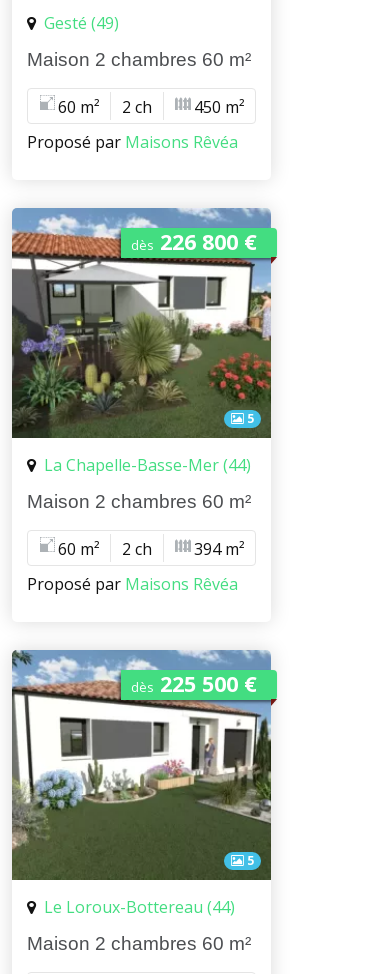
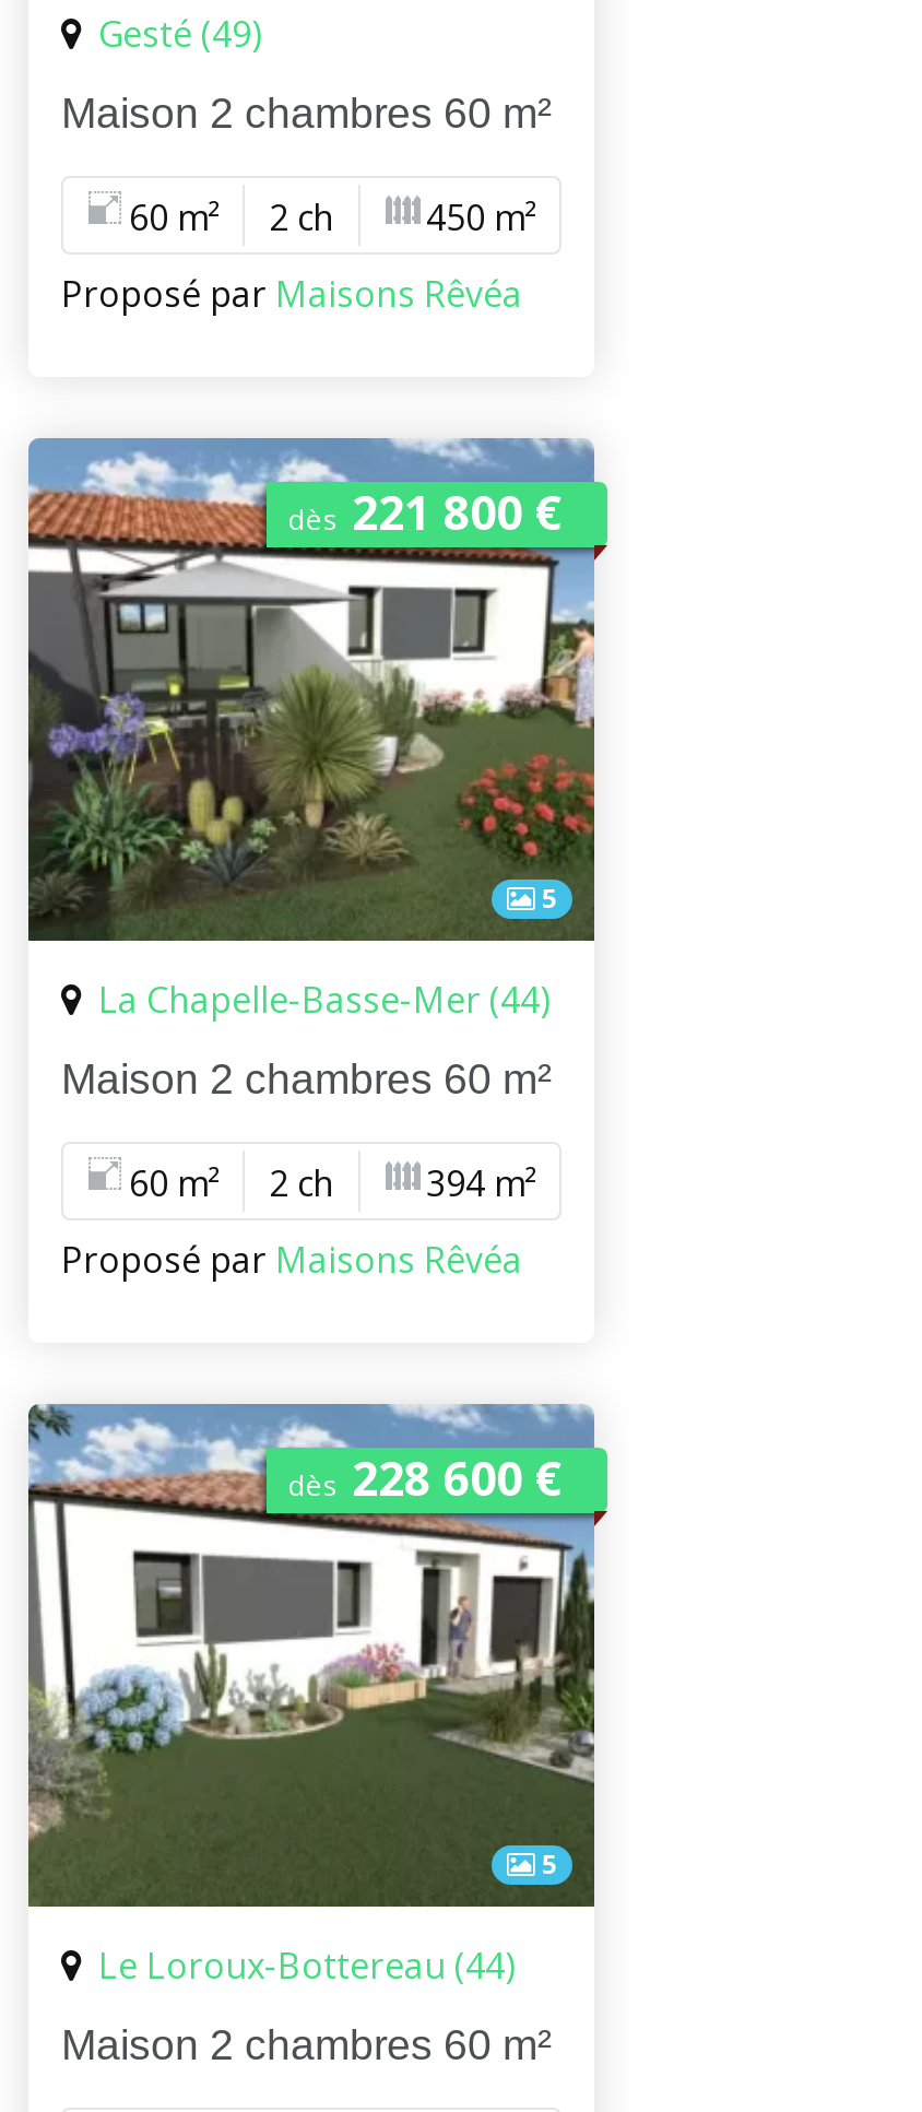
- dès226 800 €
+ dès221 800 €

- dès225 500 €
+ dès228 600 €
